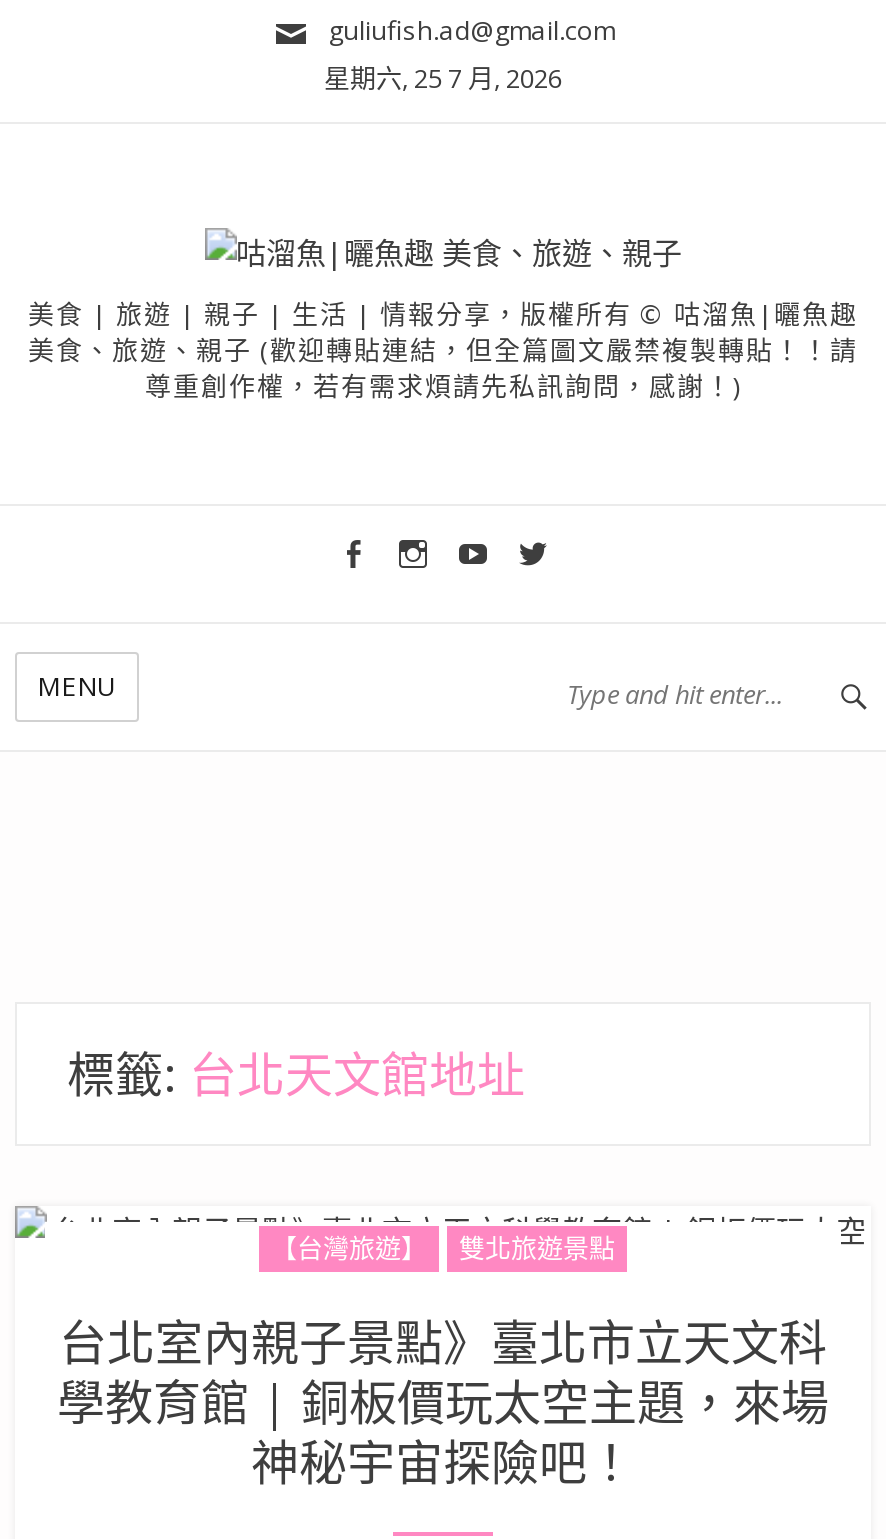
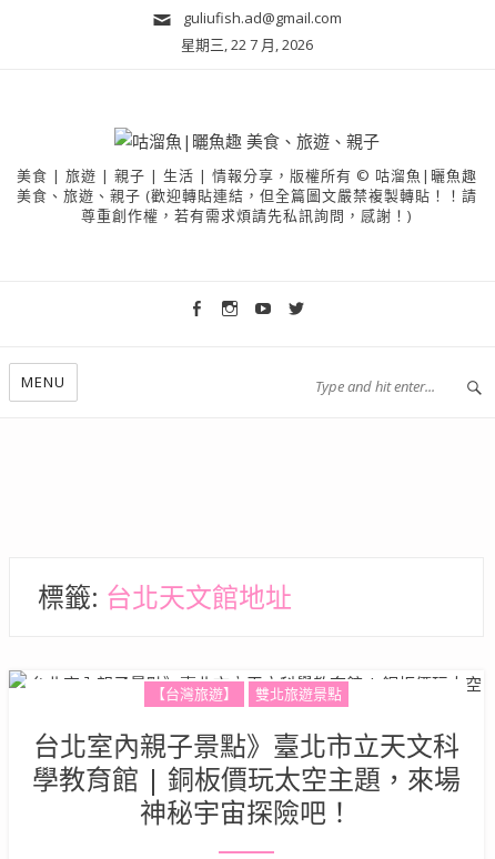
- 星期六, 25 7 月, 2026
+ 星期三, 22 7 月, 2026
